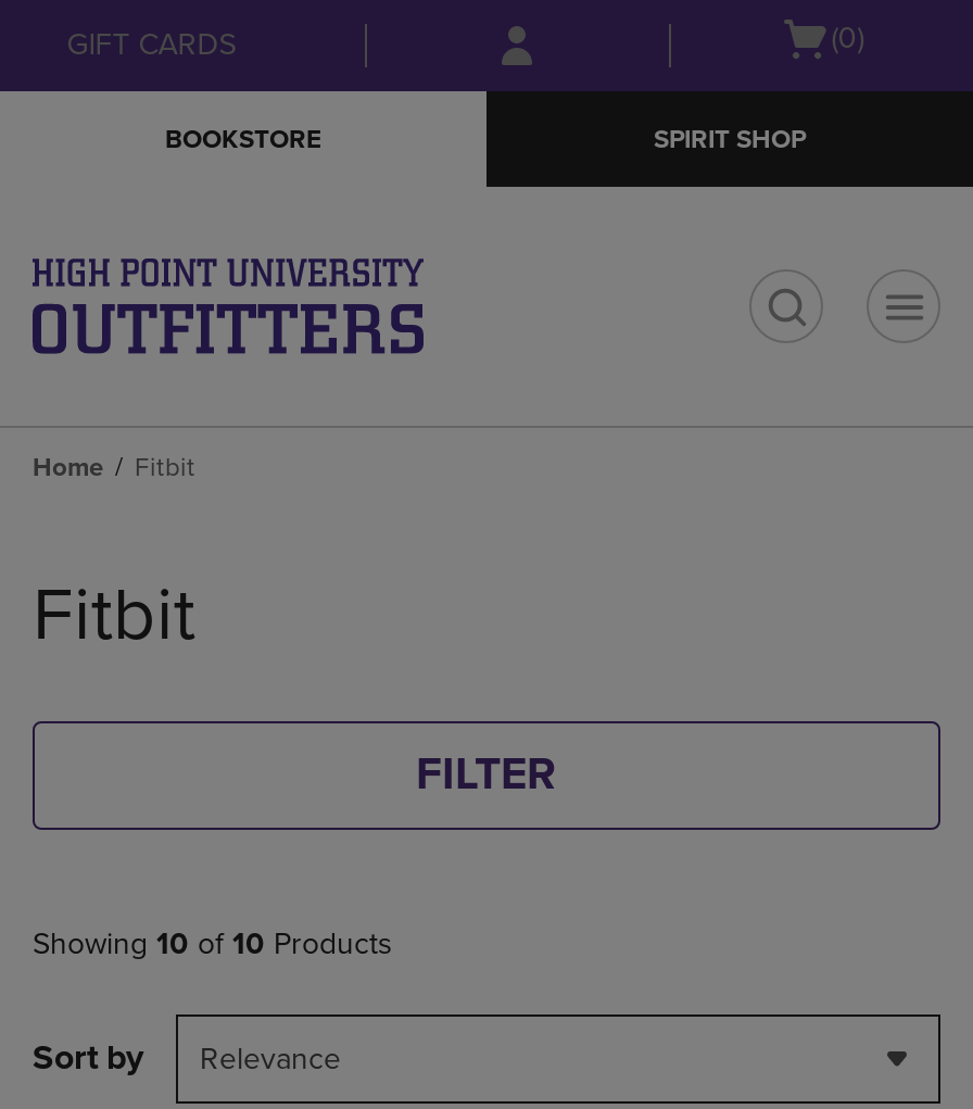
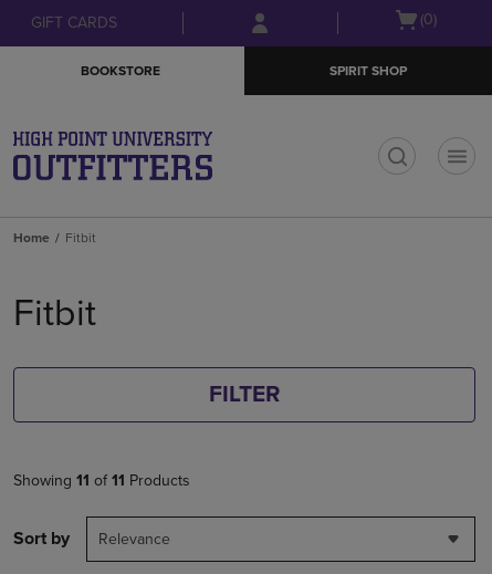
- Showing 10 of 10 Products
+ Showing 11 of 11 Products
